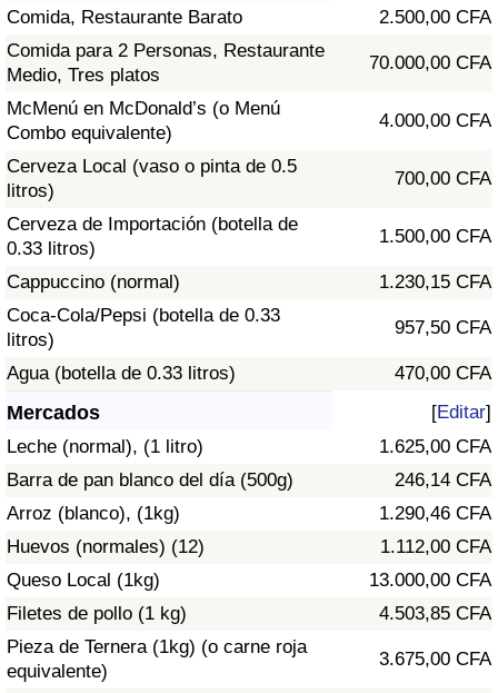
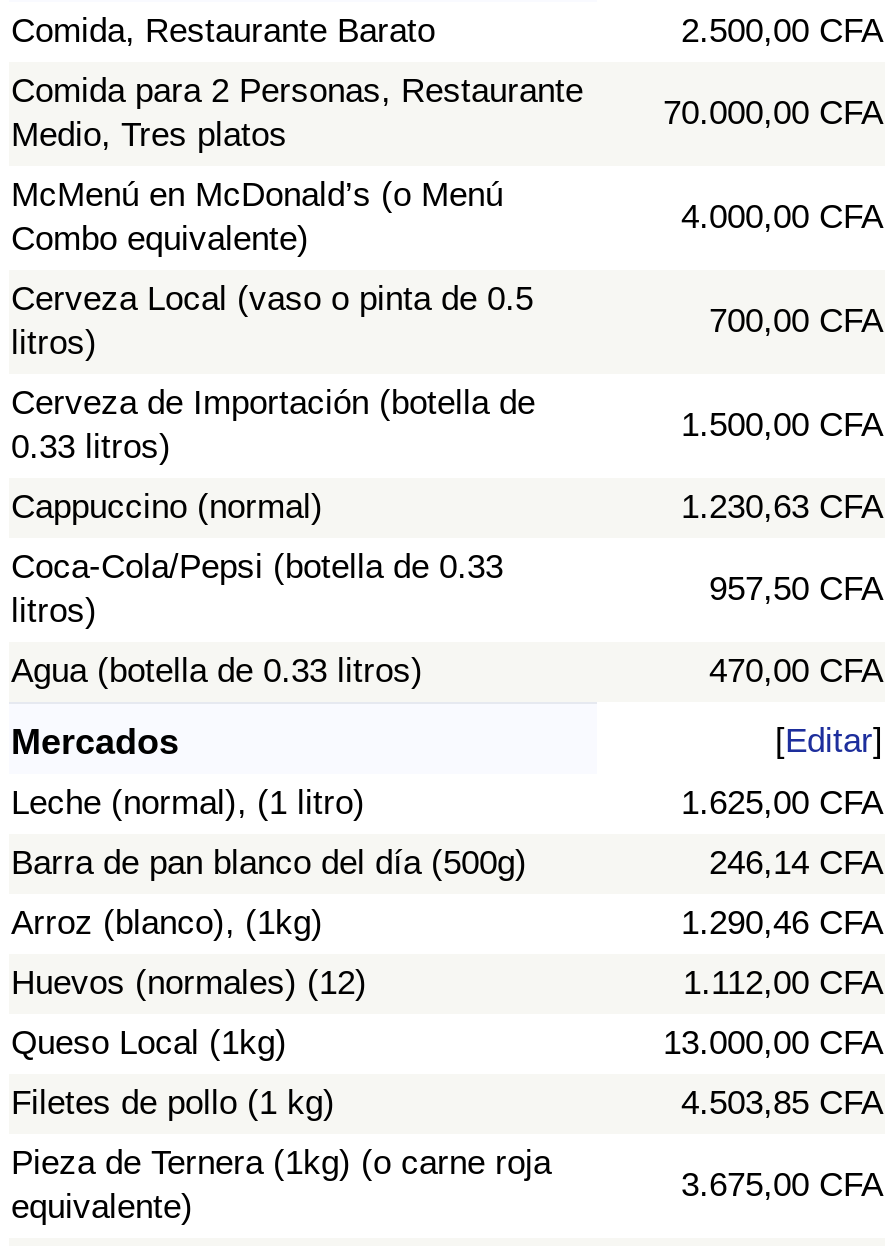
- 1.230,15 CFA
+ 1.230,63 CFA
